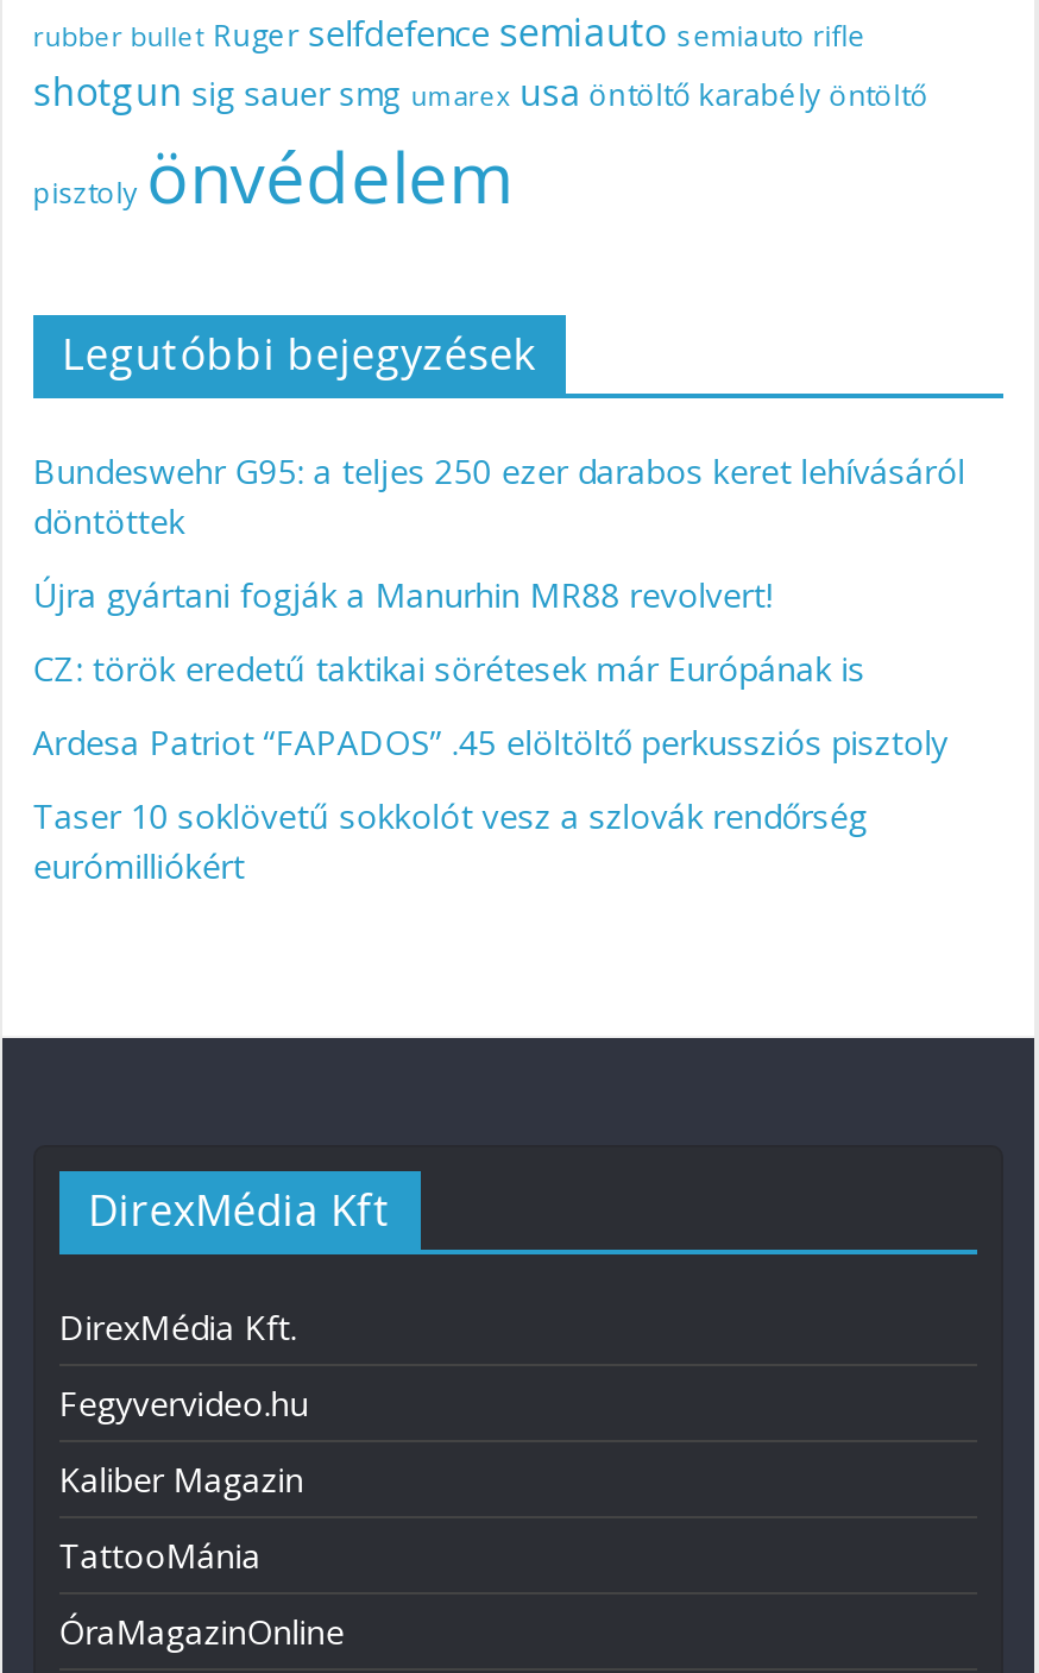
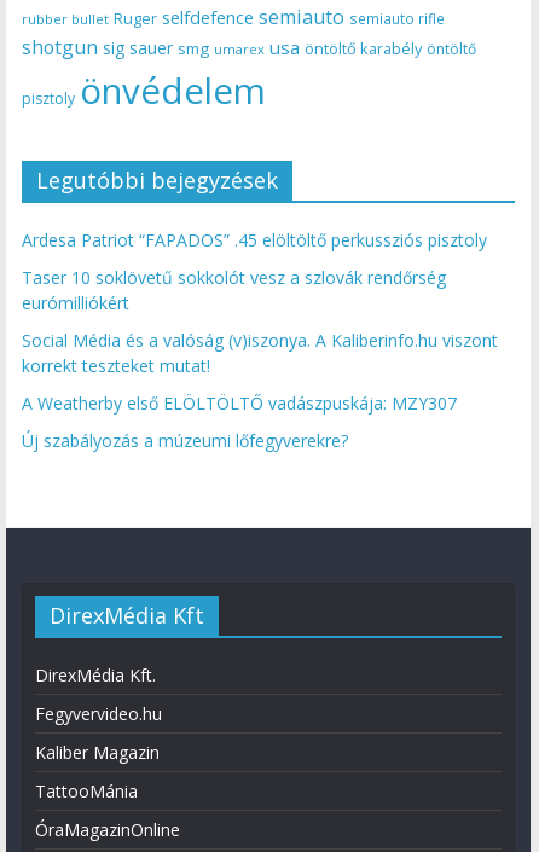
- Bundeswehr G95: a teljes 250 ezer darabos keret lehívásáról
- döntöttek
- Újra gyártani fogják a Manurhin MR88 revolvert!
- CZ: török eredetű taktikai sörétesek már Európának is

moved up: Ardesa Patriot “FAPADOS” .45 elöltöltő perkussziós pisztoly | Taser 10 soklövetű sokkolót vesz a szlovák rendőrség | eurómilliókért

+ Social Média és a valóság (v)iszonya. A Kaliberinfo.hu viszont
+ korrekt teszteket mutat!
+ A Weatherby első ELÖLTÖLTŐ vadászpuskája: MZY307
+ Új szabályozás a múzeumi lőfegyverekre?
